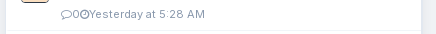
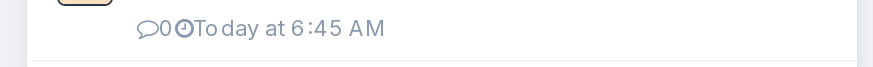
- Yesterday at 5:28 AM
+ Today at 6:45 AM
